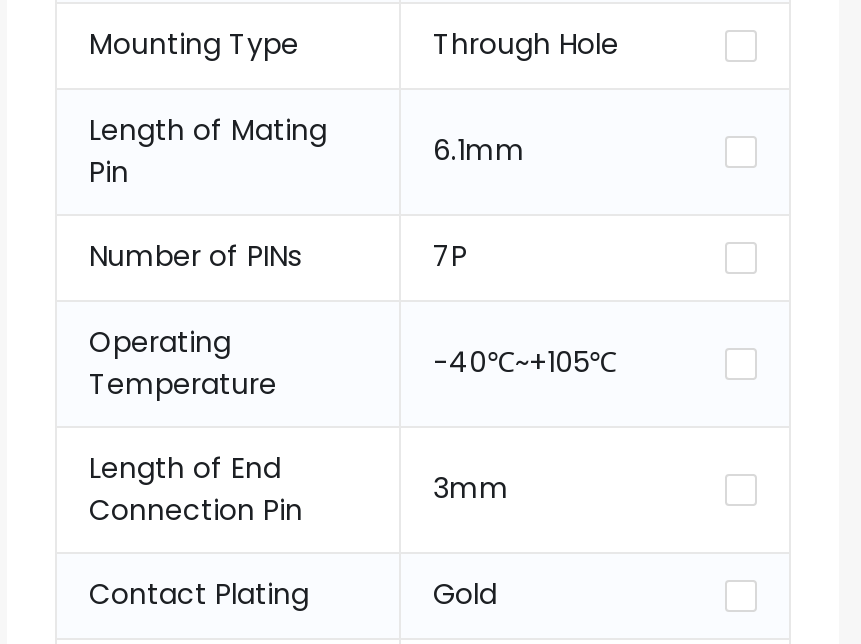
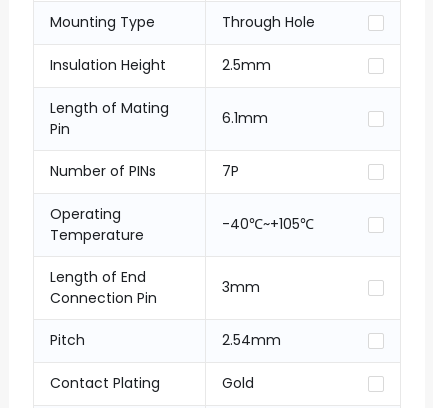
+ Insulation Height
+ 2.5mm

+ Pitch
+ 2.54mm
